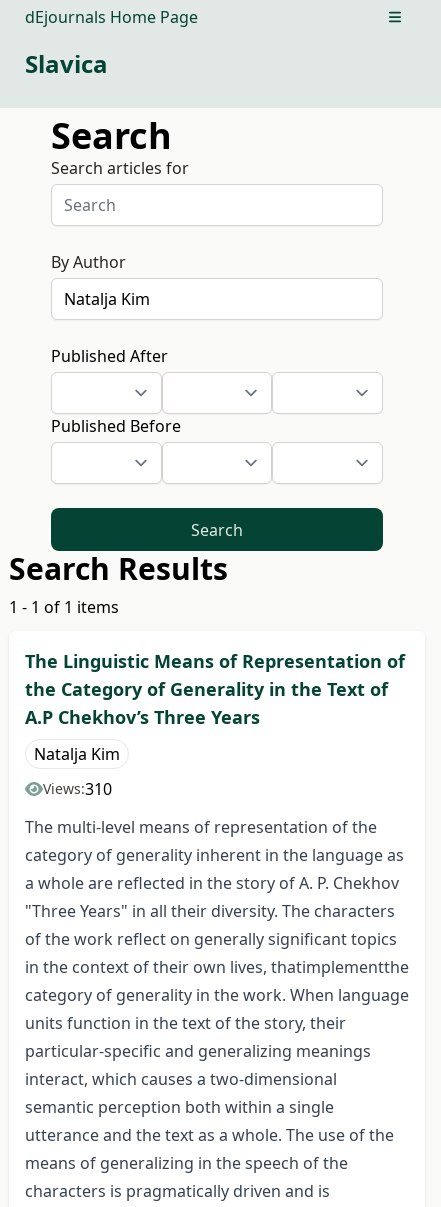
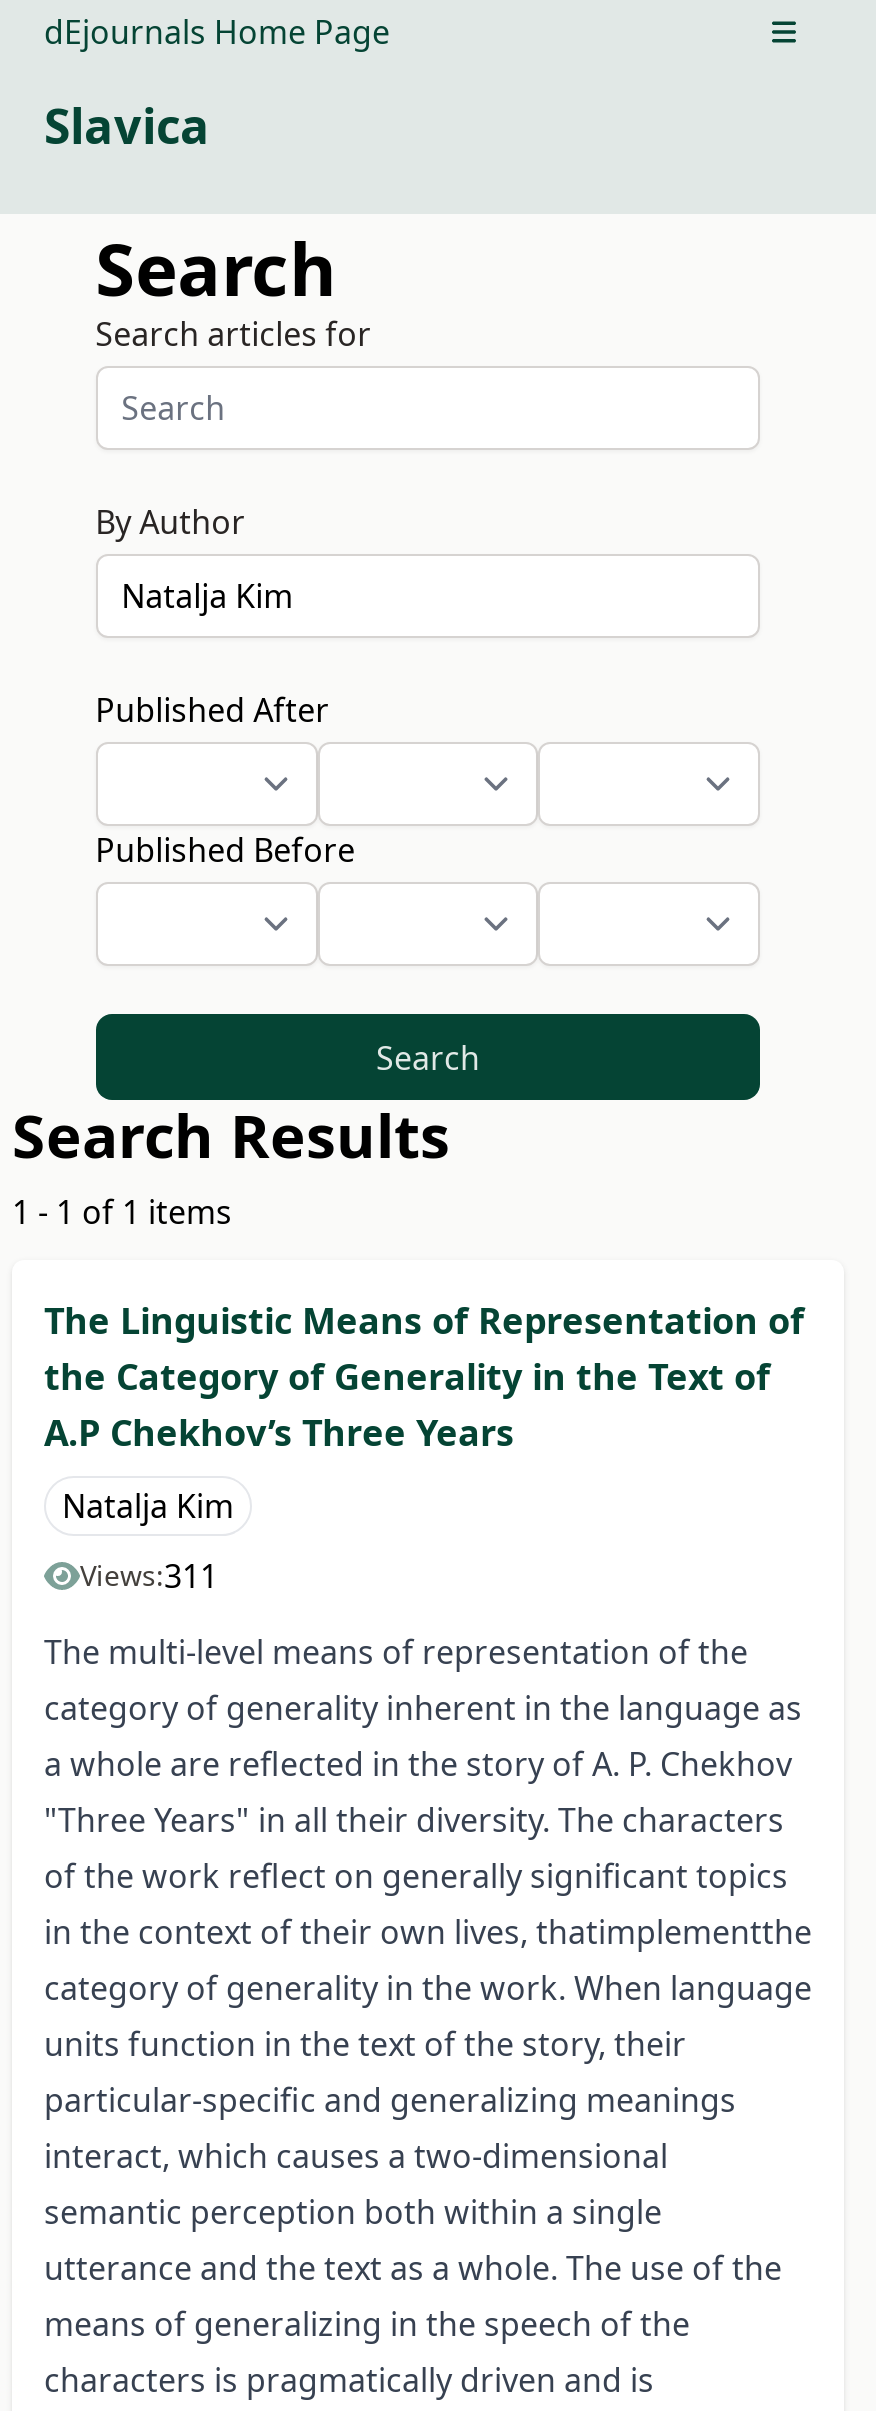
- Views:310
+ Views:311
